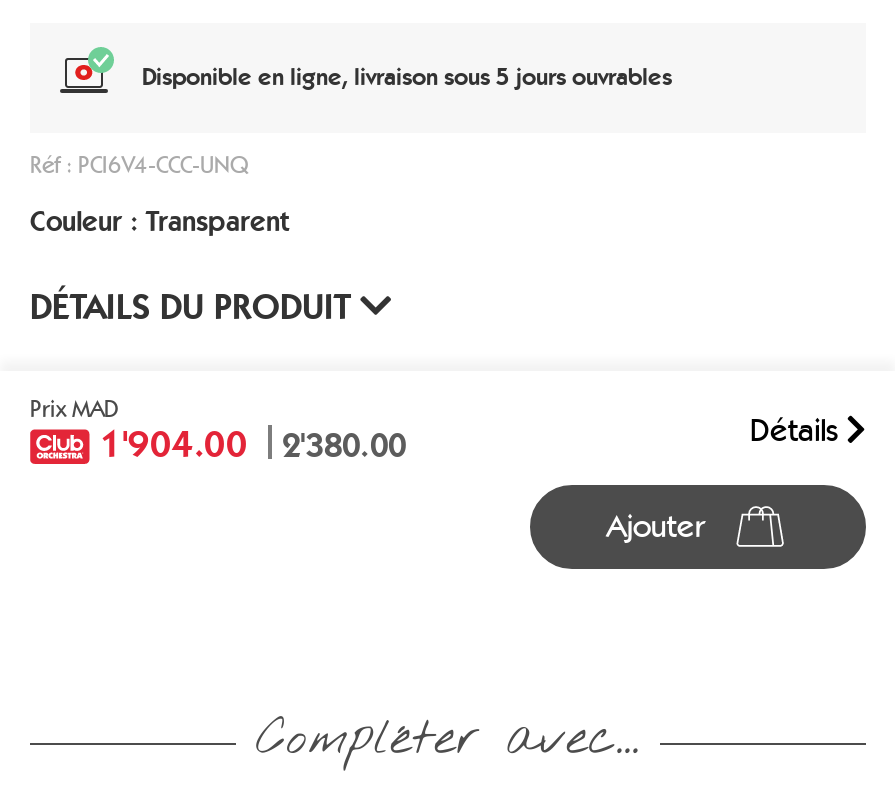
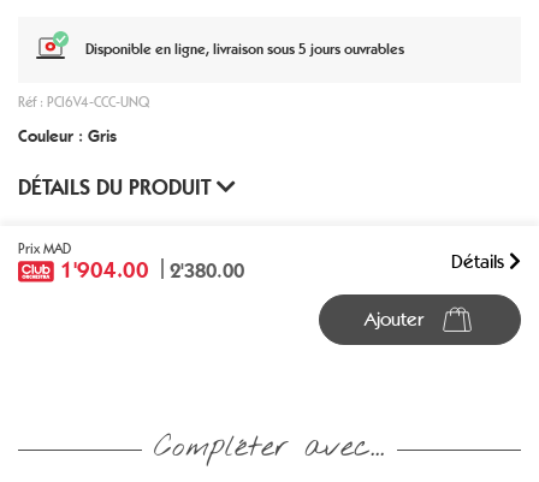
- Couleur : Transparent
+ Couleur : Gris
